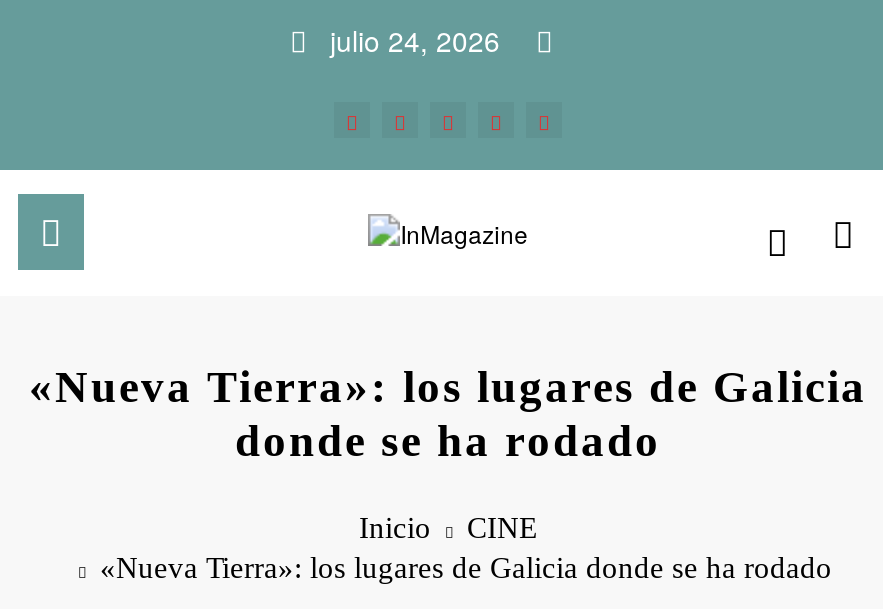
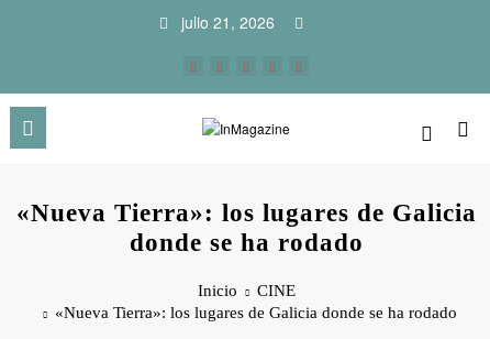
- julio 24, 2026
+ julio 21, 2026
